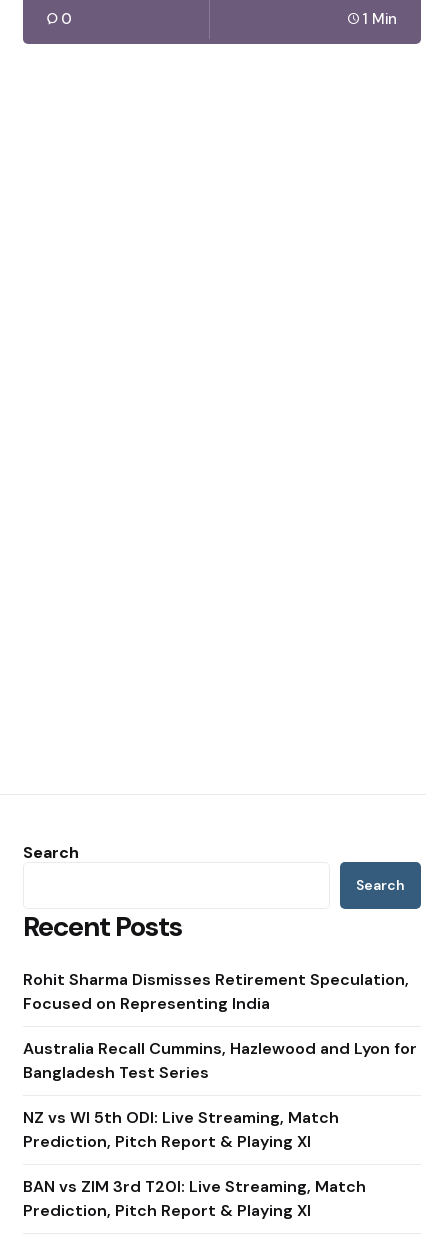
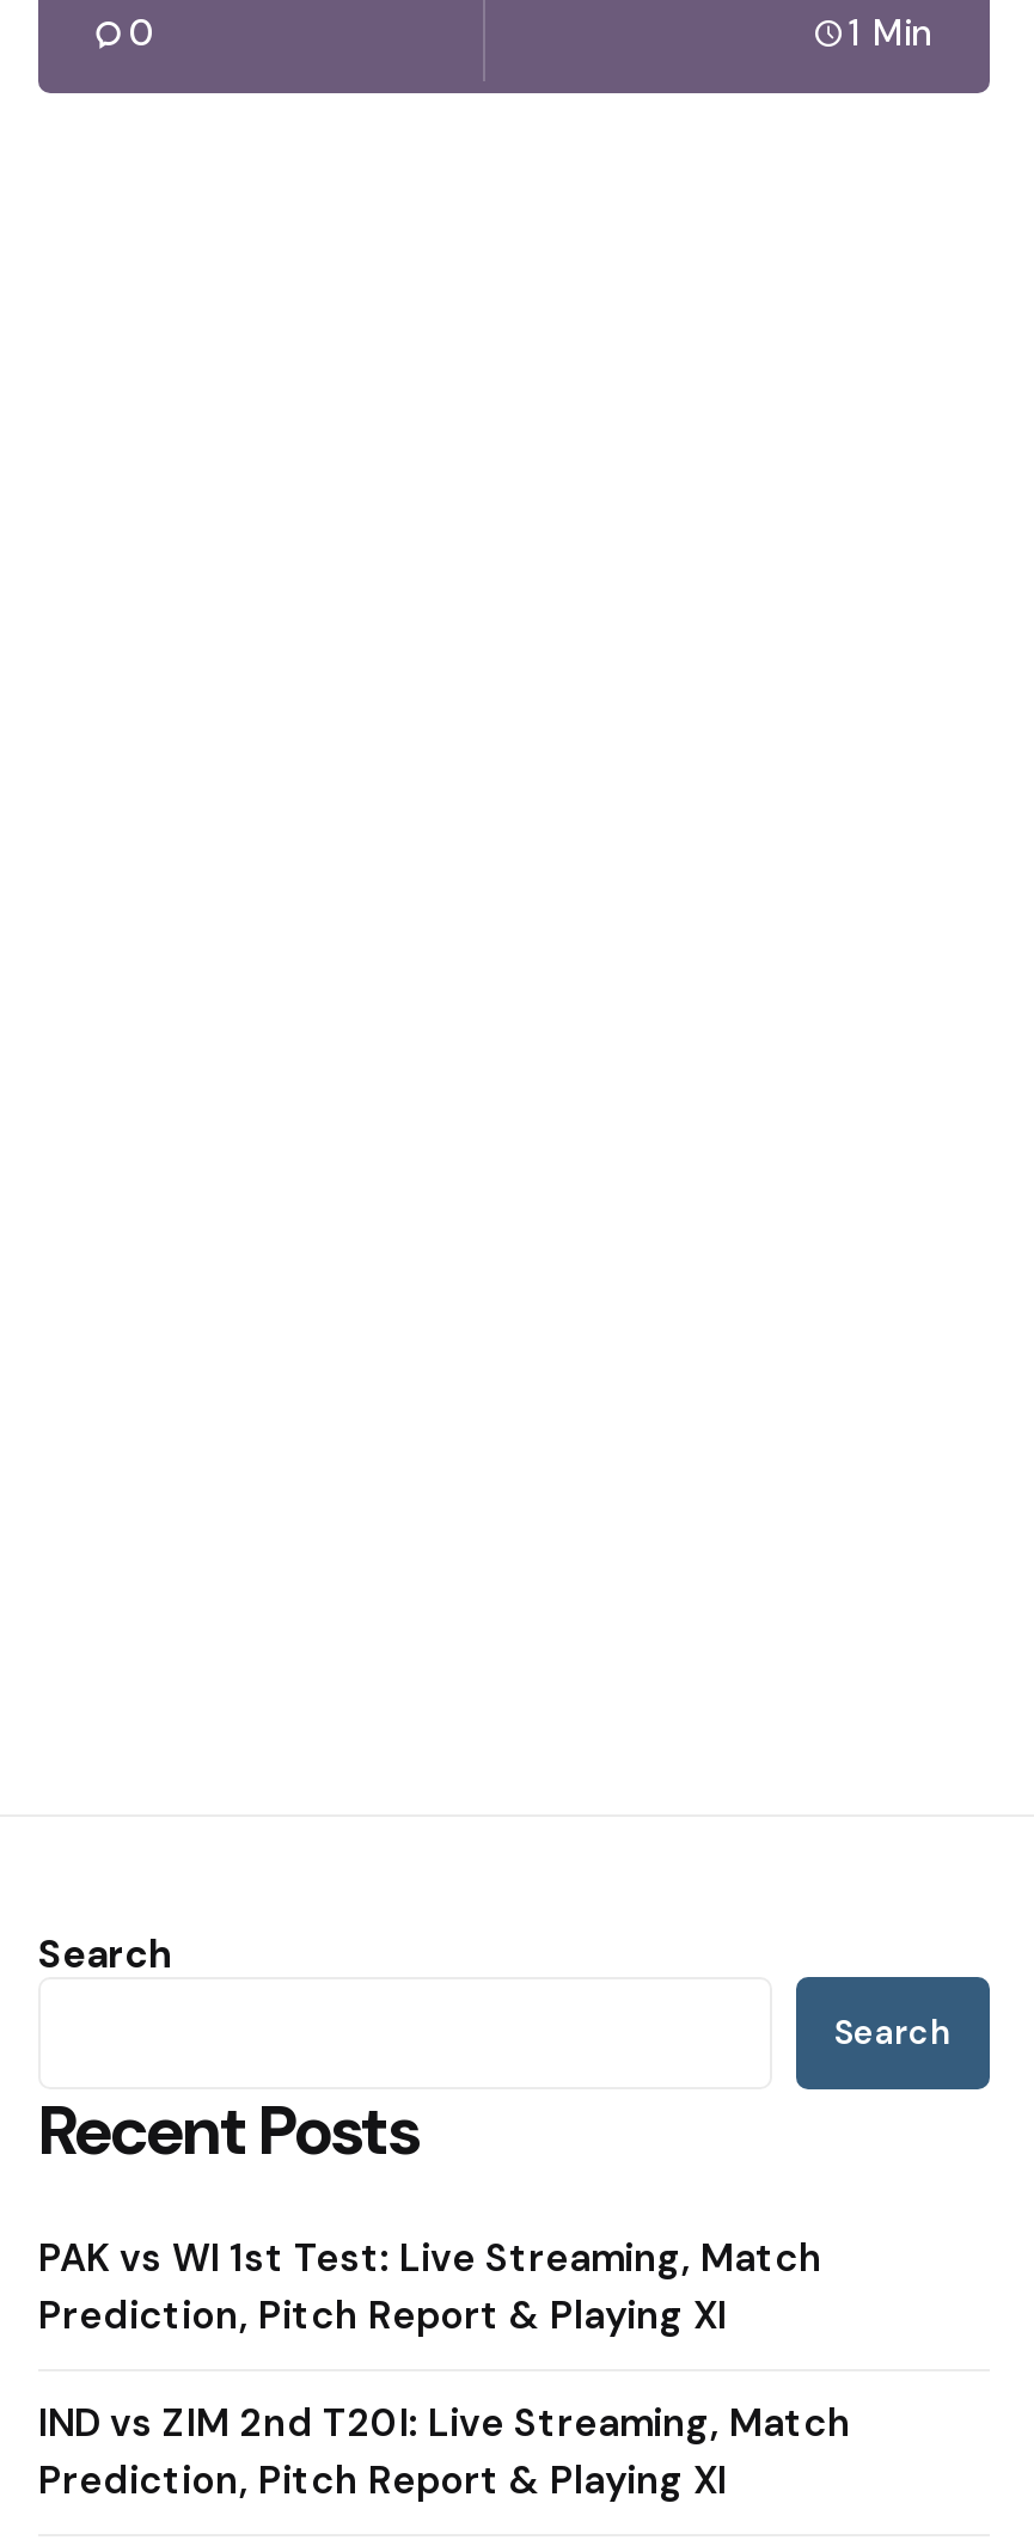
- Rohit Sharma Dismisses Retirement Speculation,
- Focused on Representing India
- Australia Recall Cummins, Hazlewood and Lyon for
- Bangladesh Test Series
- NZ vs WI 5th ODI: Live Streaming, Match
+ PAK vs WI 1st Test: Live Streaming, Match

- BAN vs ZIM 3rd T20I: Live Streaming, Match
+ IND vs ZIM 2nd T20I: Live Streaming, Match
